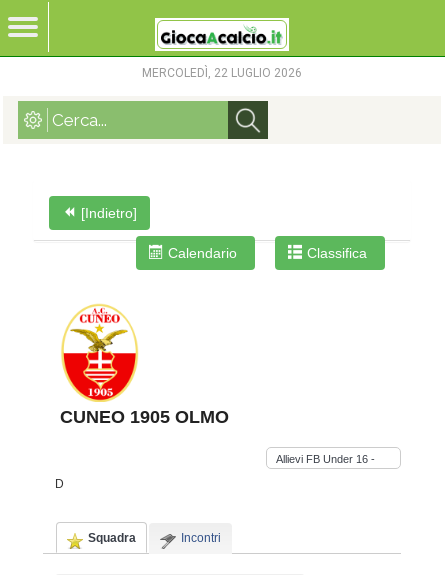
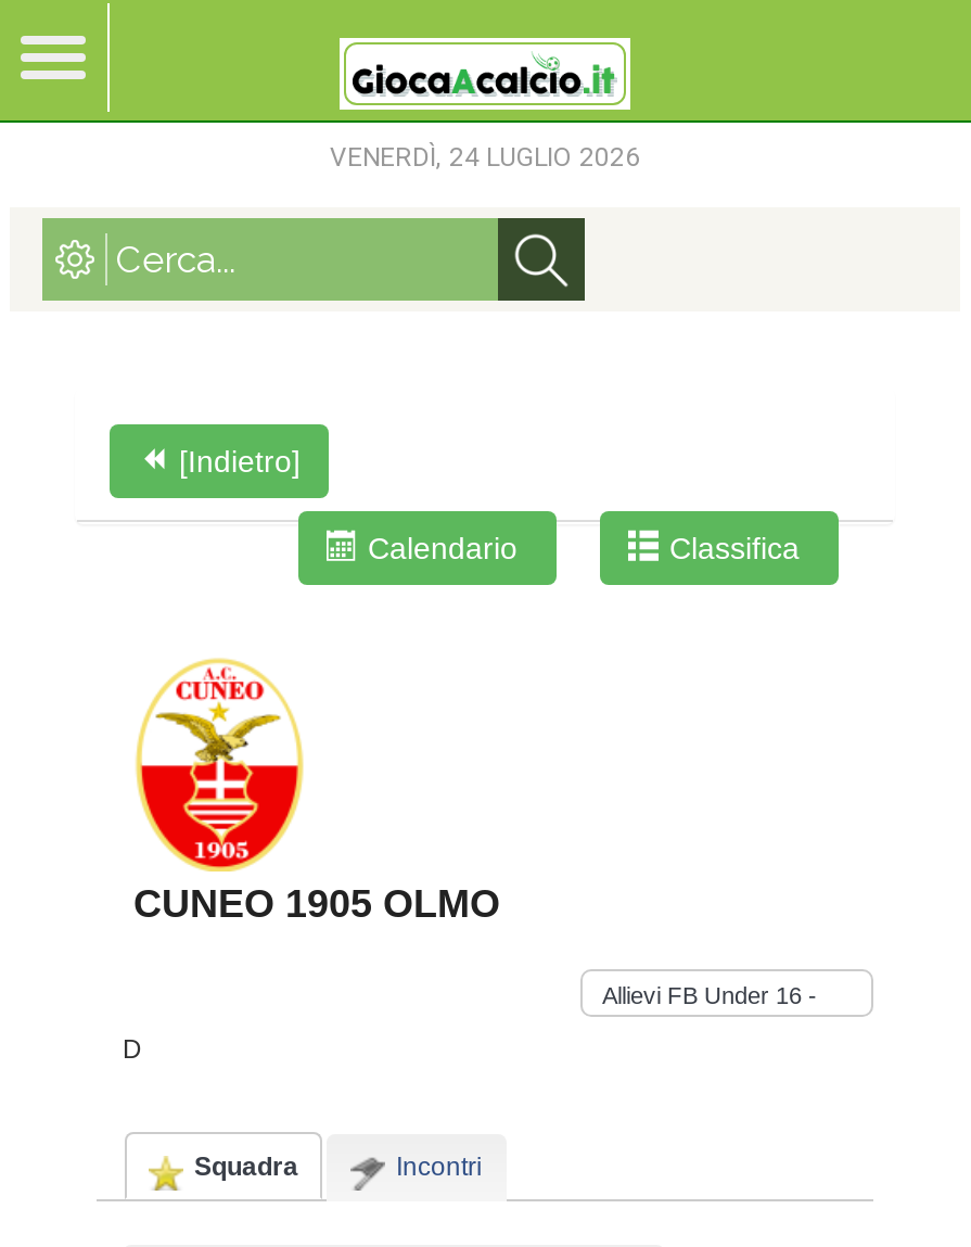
- MERCOLEDÌ, 22 LUGLIO 2026
+ VENERDÌ, 24 LUGLIO 2026
